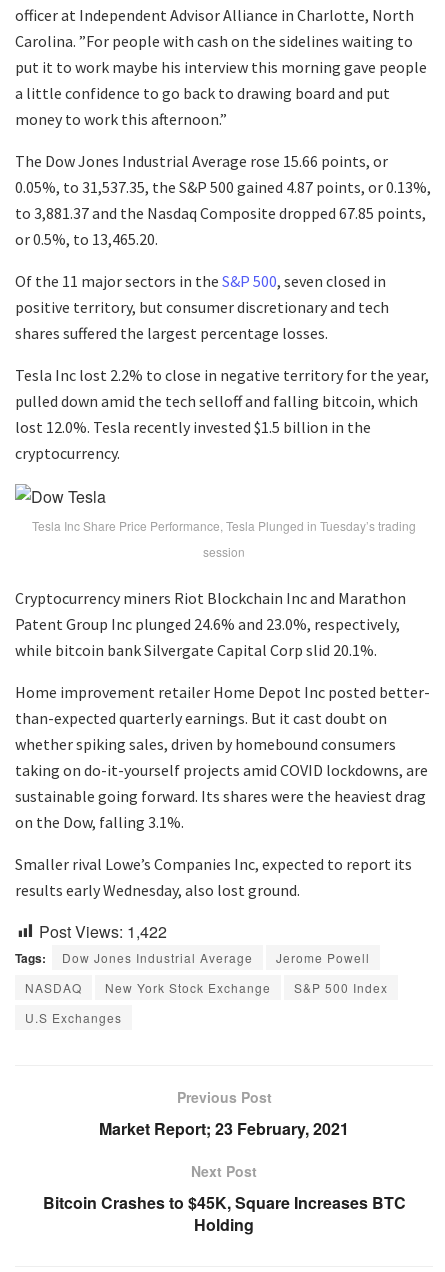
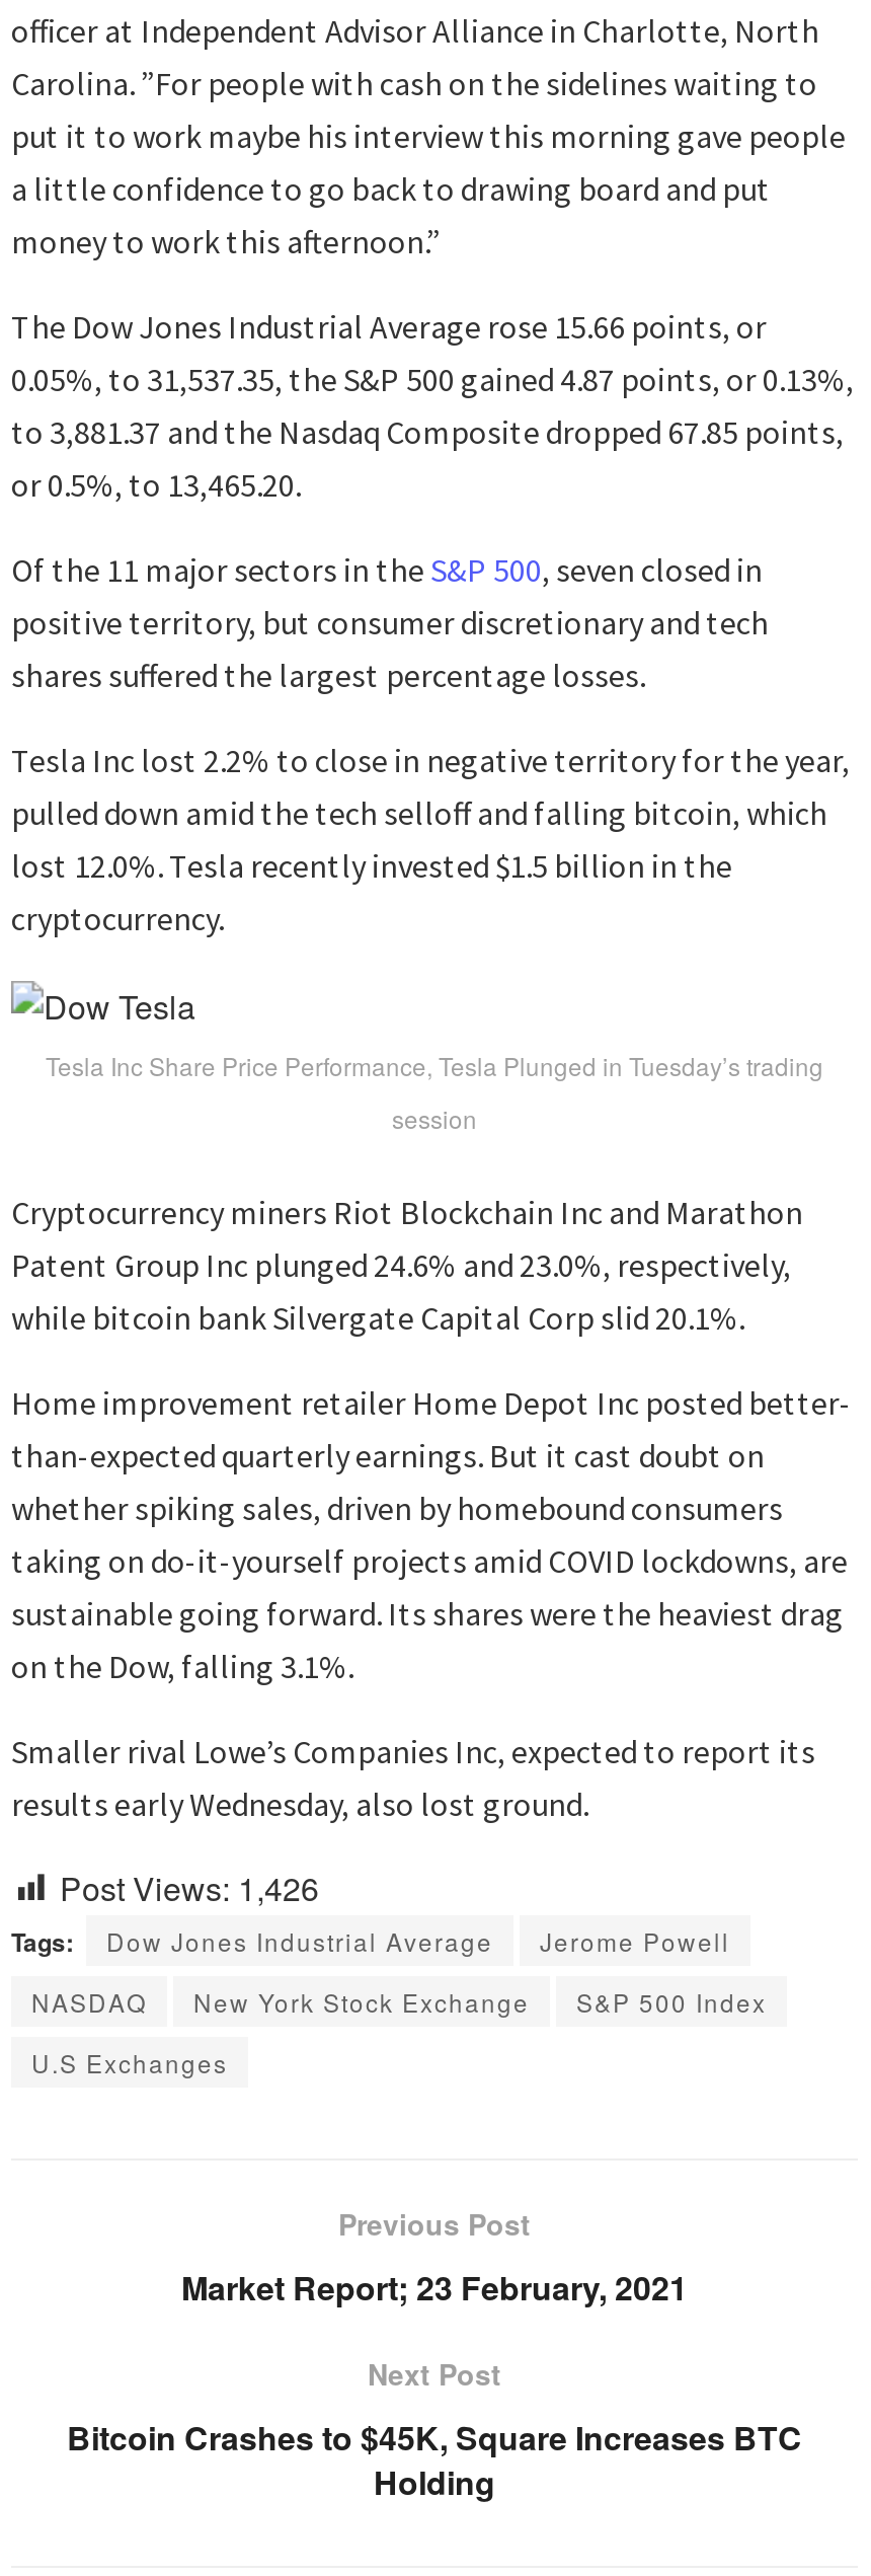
- Post Views: 1,422
+ Post Views: 1,426
